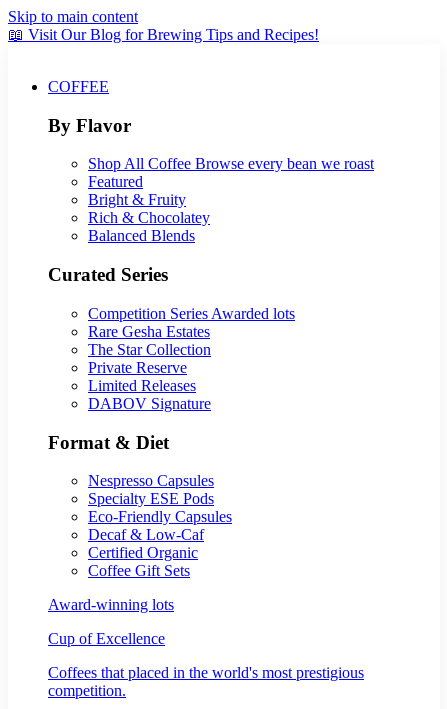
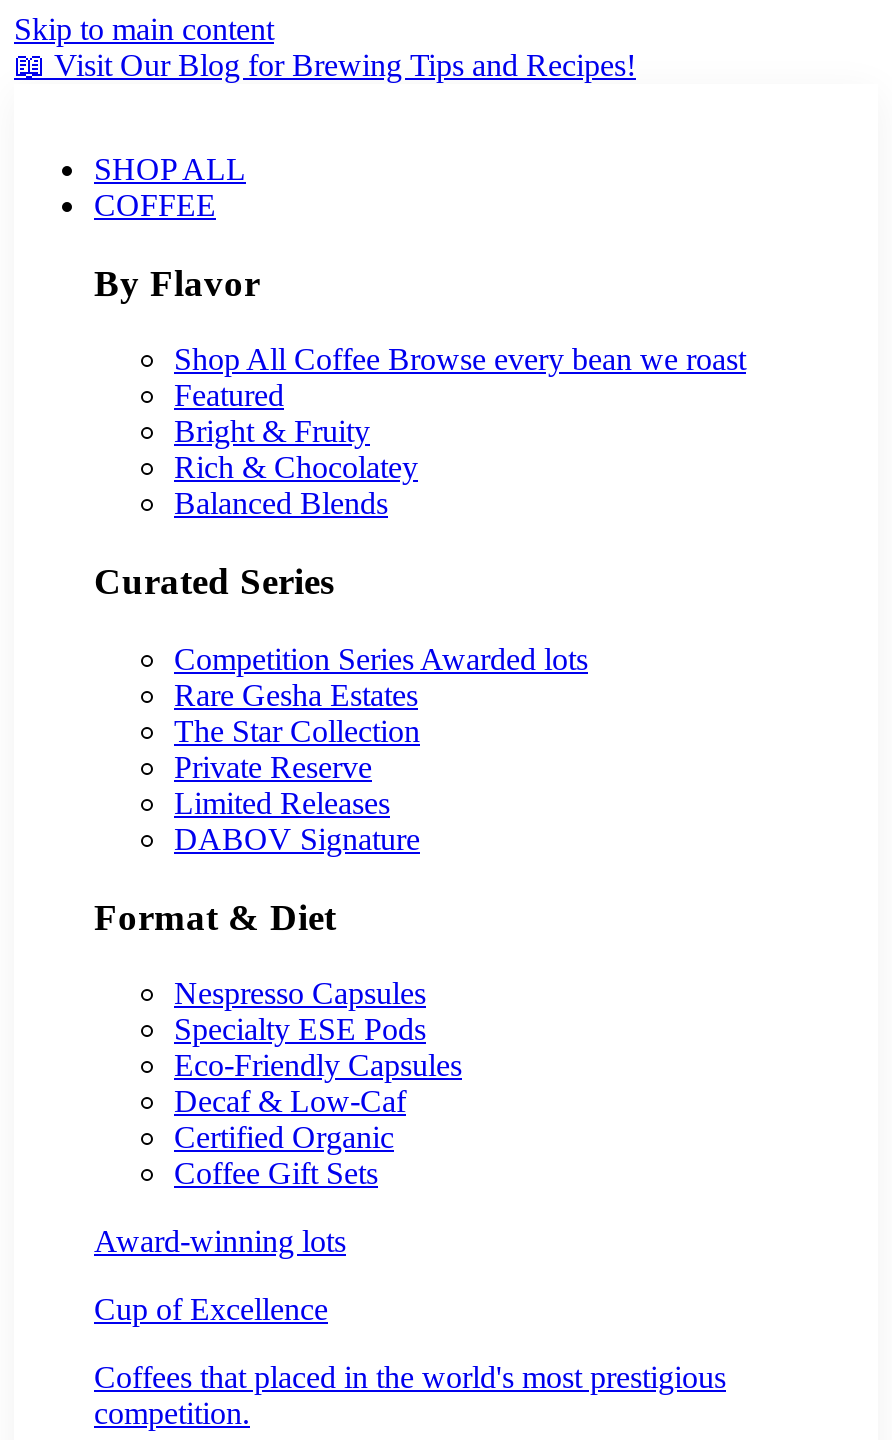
+ SHOP ALL
